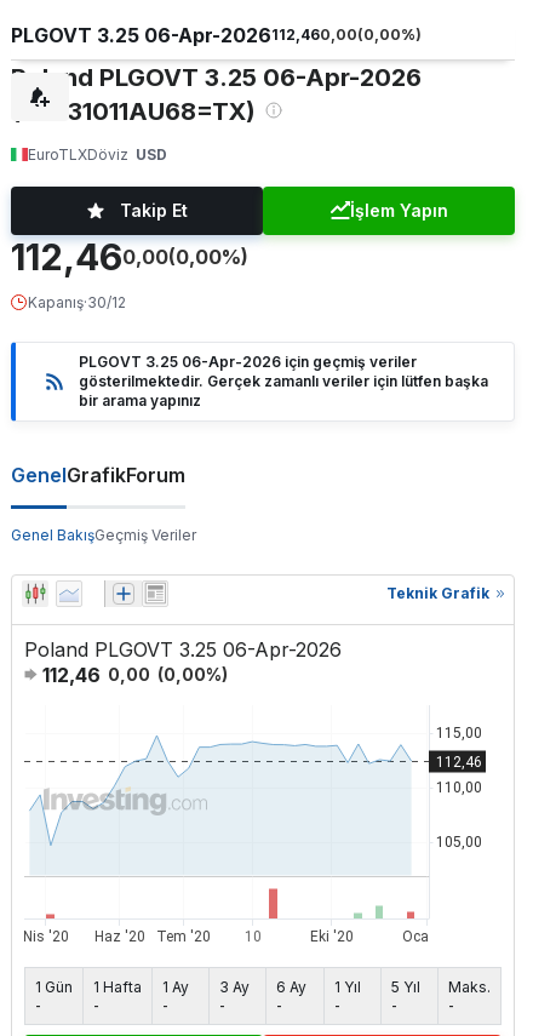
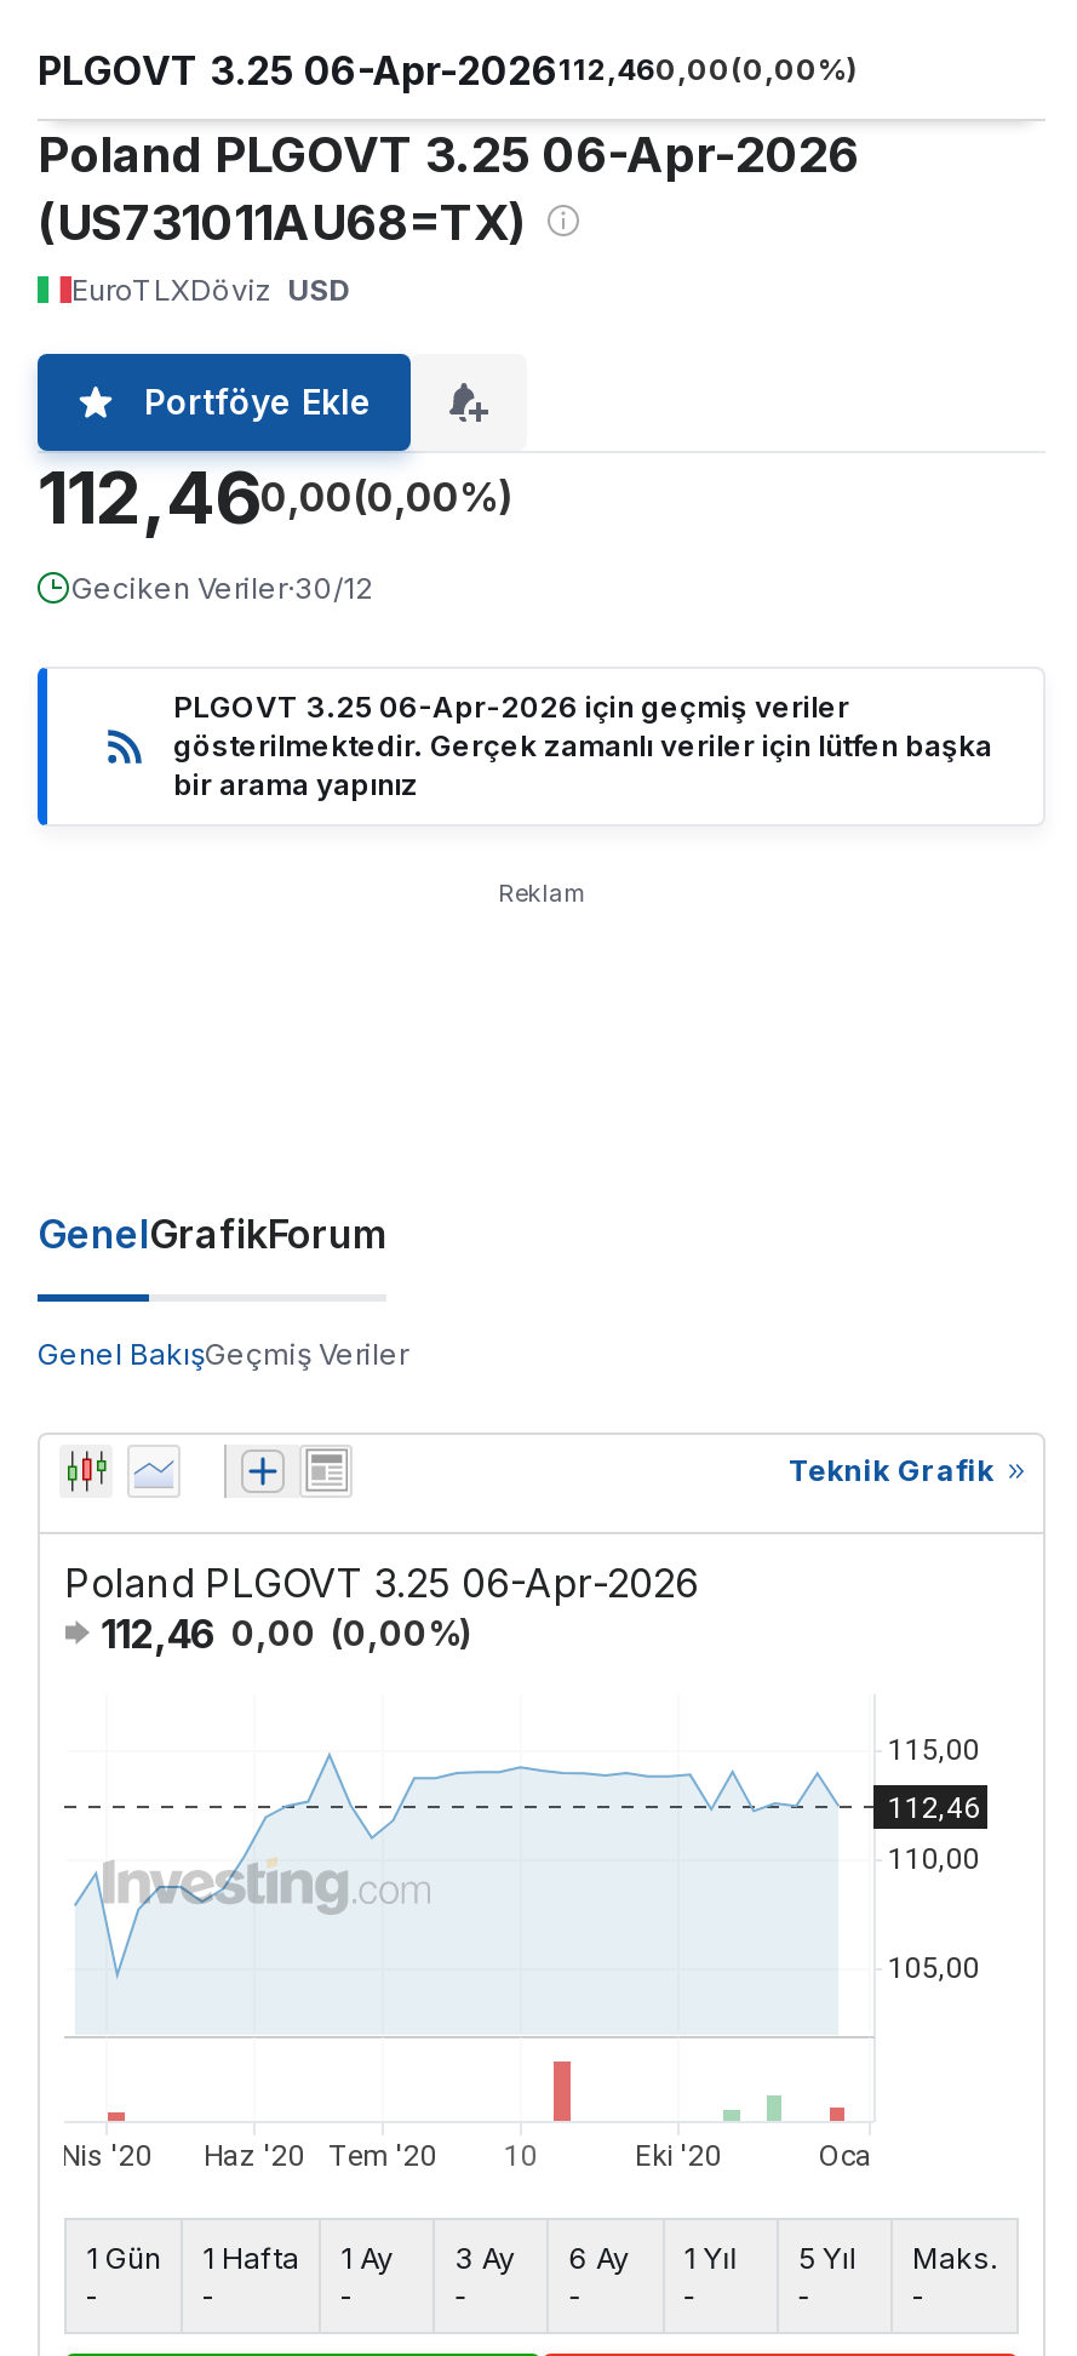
- Takip Et
- İşlem Yapın
+ Portföye Ekle

- Kapanış·30/12
+ Geciken Veriler·30/12

+ Reklam
